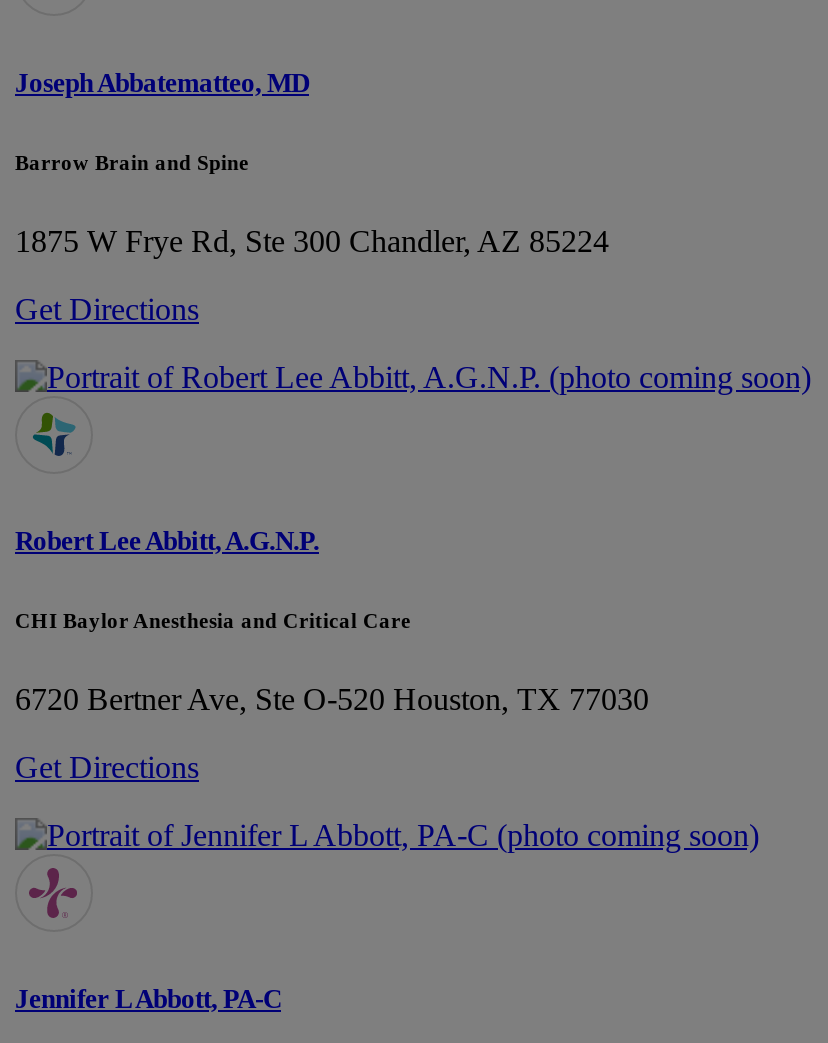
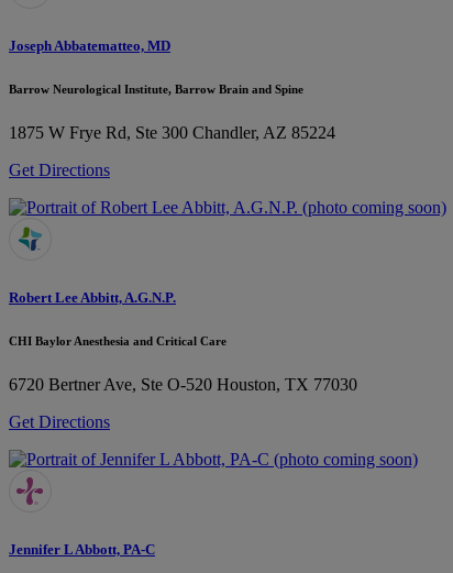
- Barrow Brain and Spine
+ Barrow Neurological Institute, Barrow Brain and Spine
